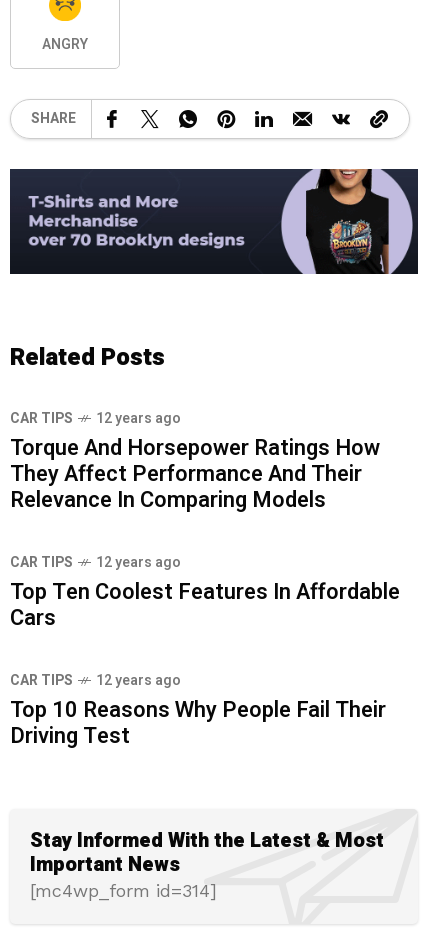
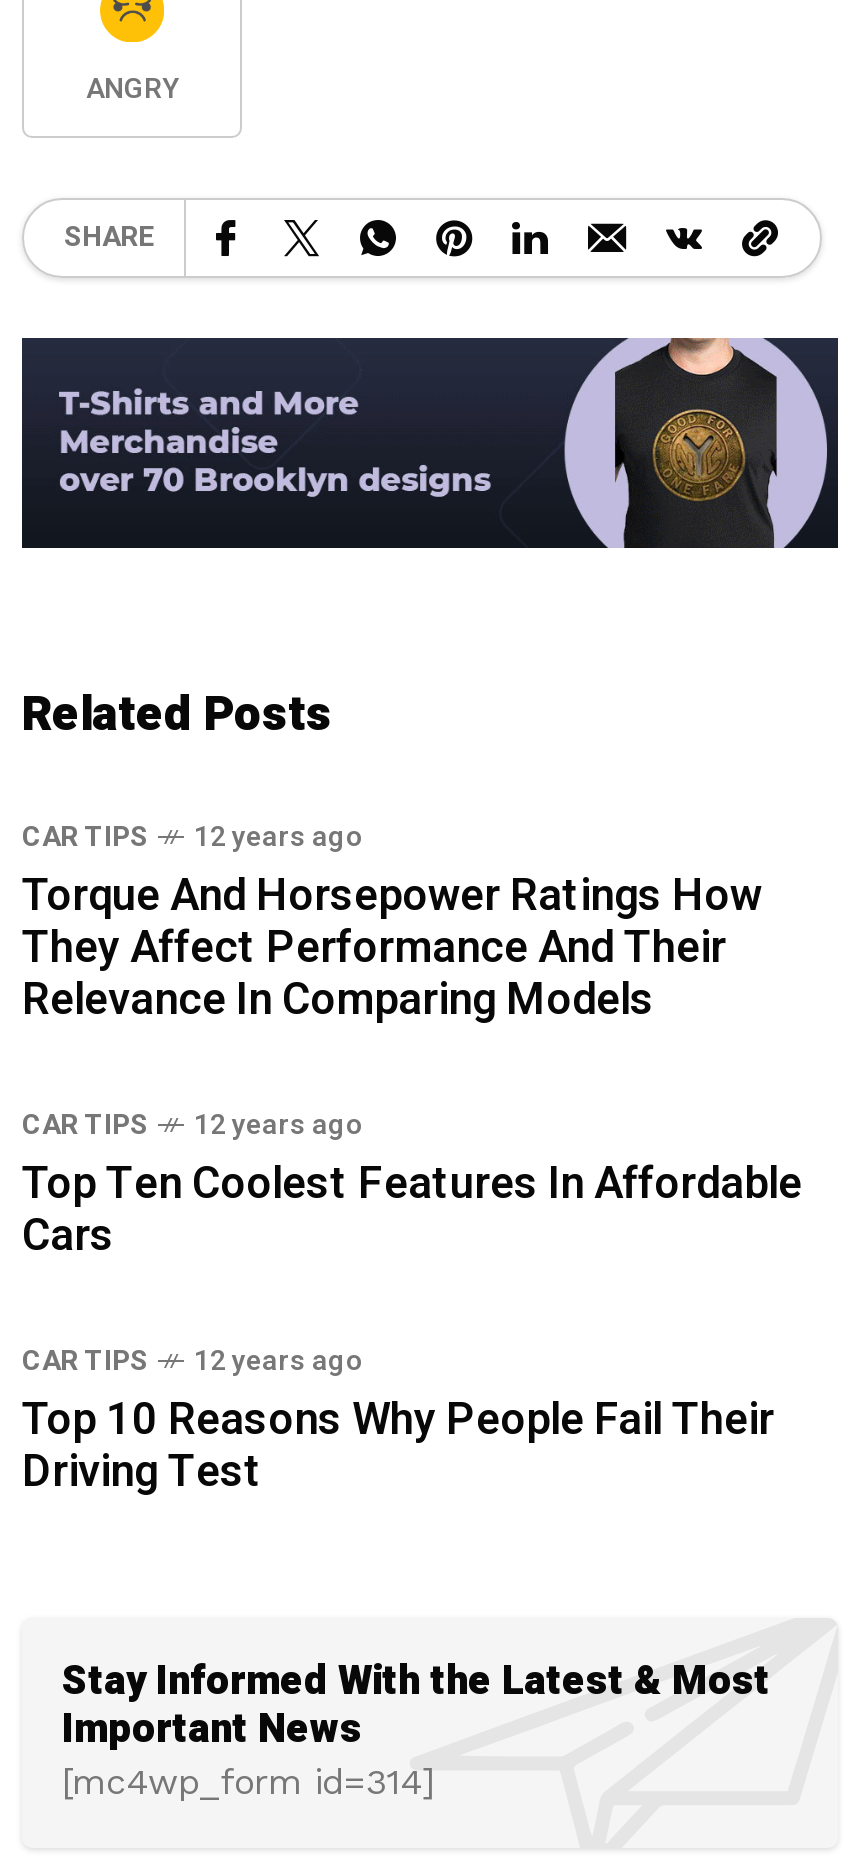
- [image]
+ [image]
